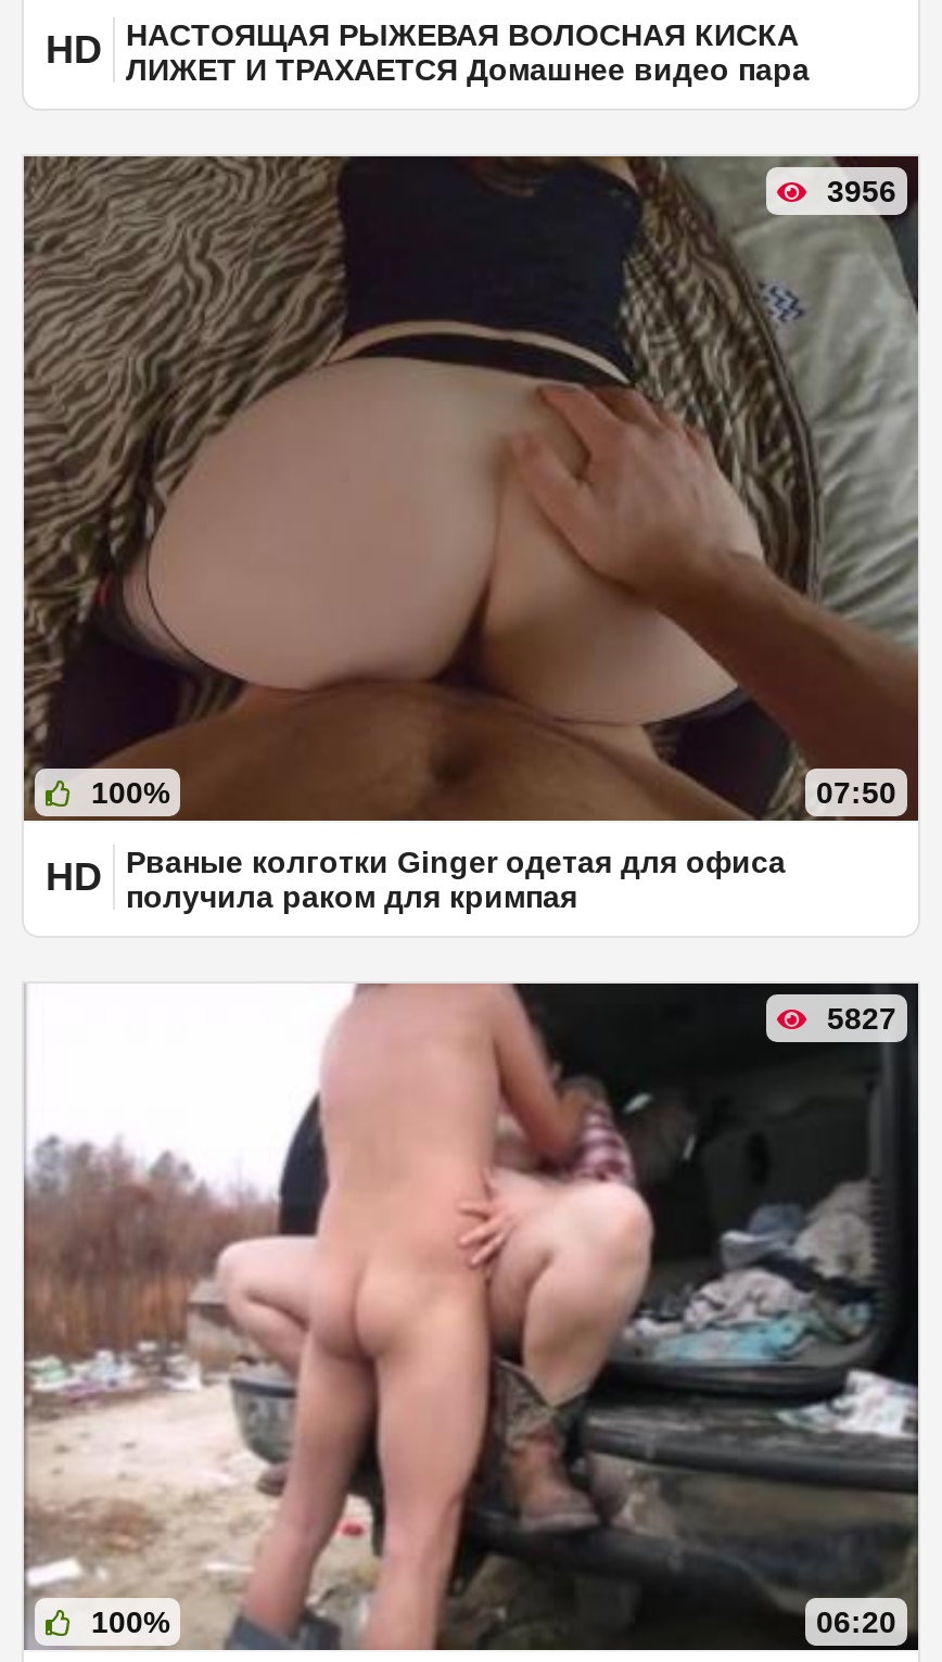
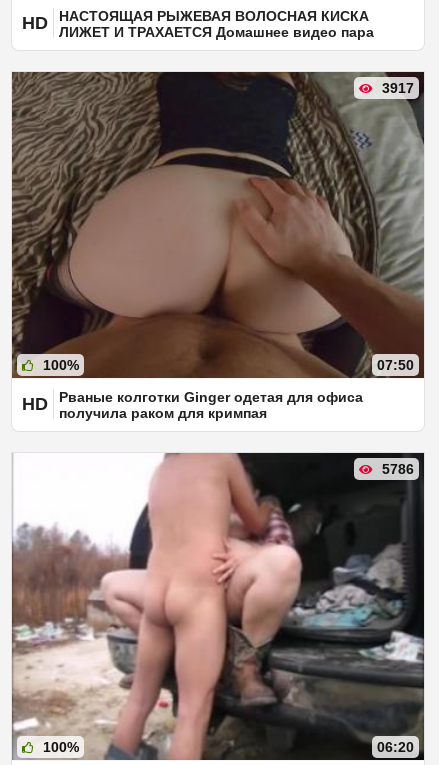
- 3956
+ 3917

- 5827
+ 5786
